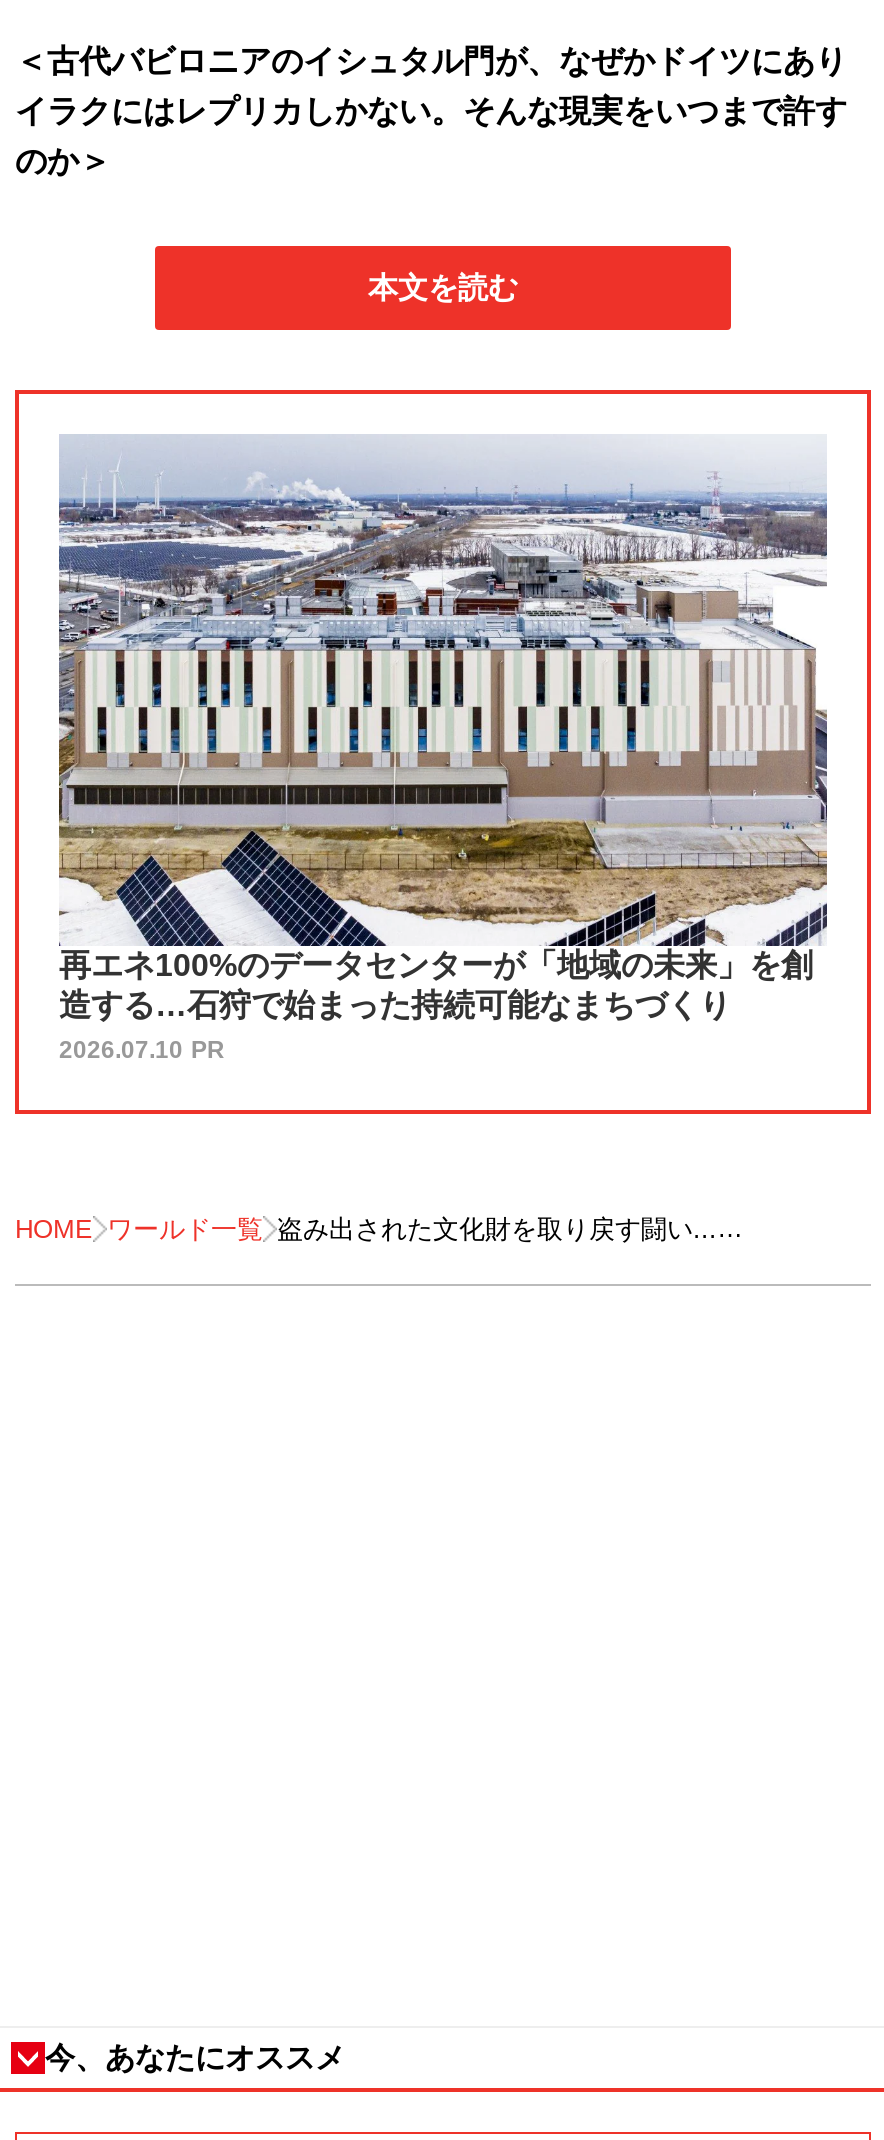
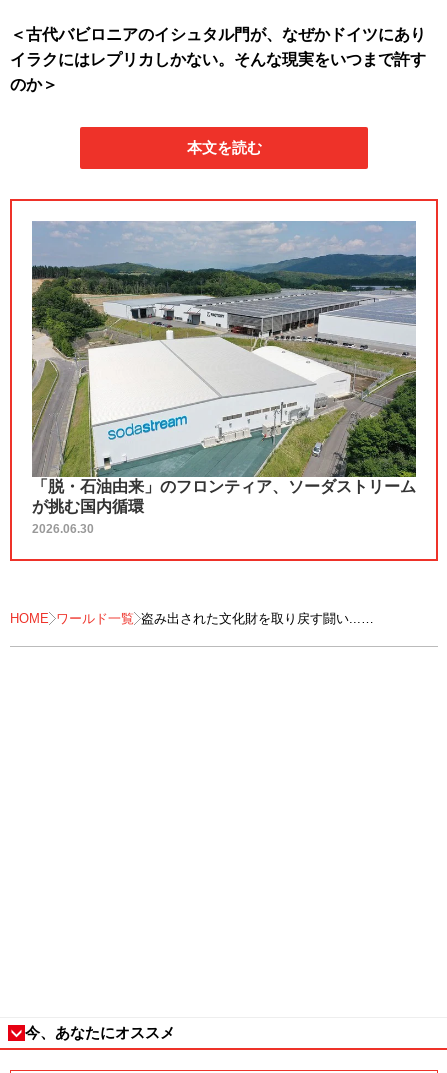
- [image]
- 再エネ100%のデータセンターが「地域の未来」を創
- 造する…石狩で始まった持続可能なまちづくり
- 2026.07.10 PR
+ [image]
+ 「脱・石油由来」のフロンティア、ソーダストリーム
+ が挑む国内循環
+ 2026.06.30
